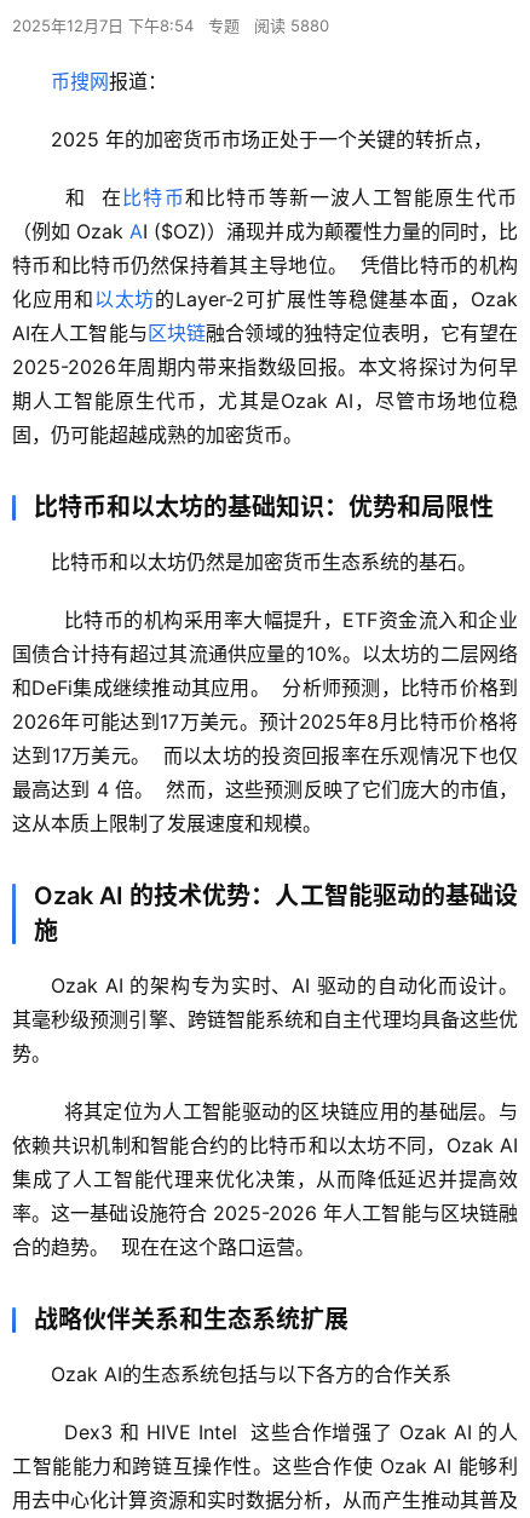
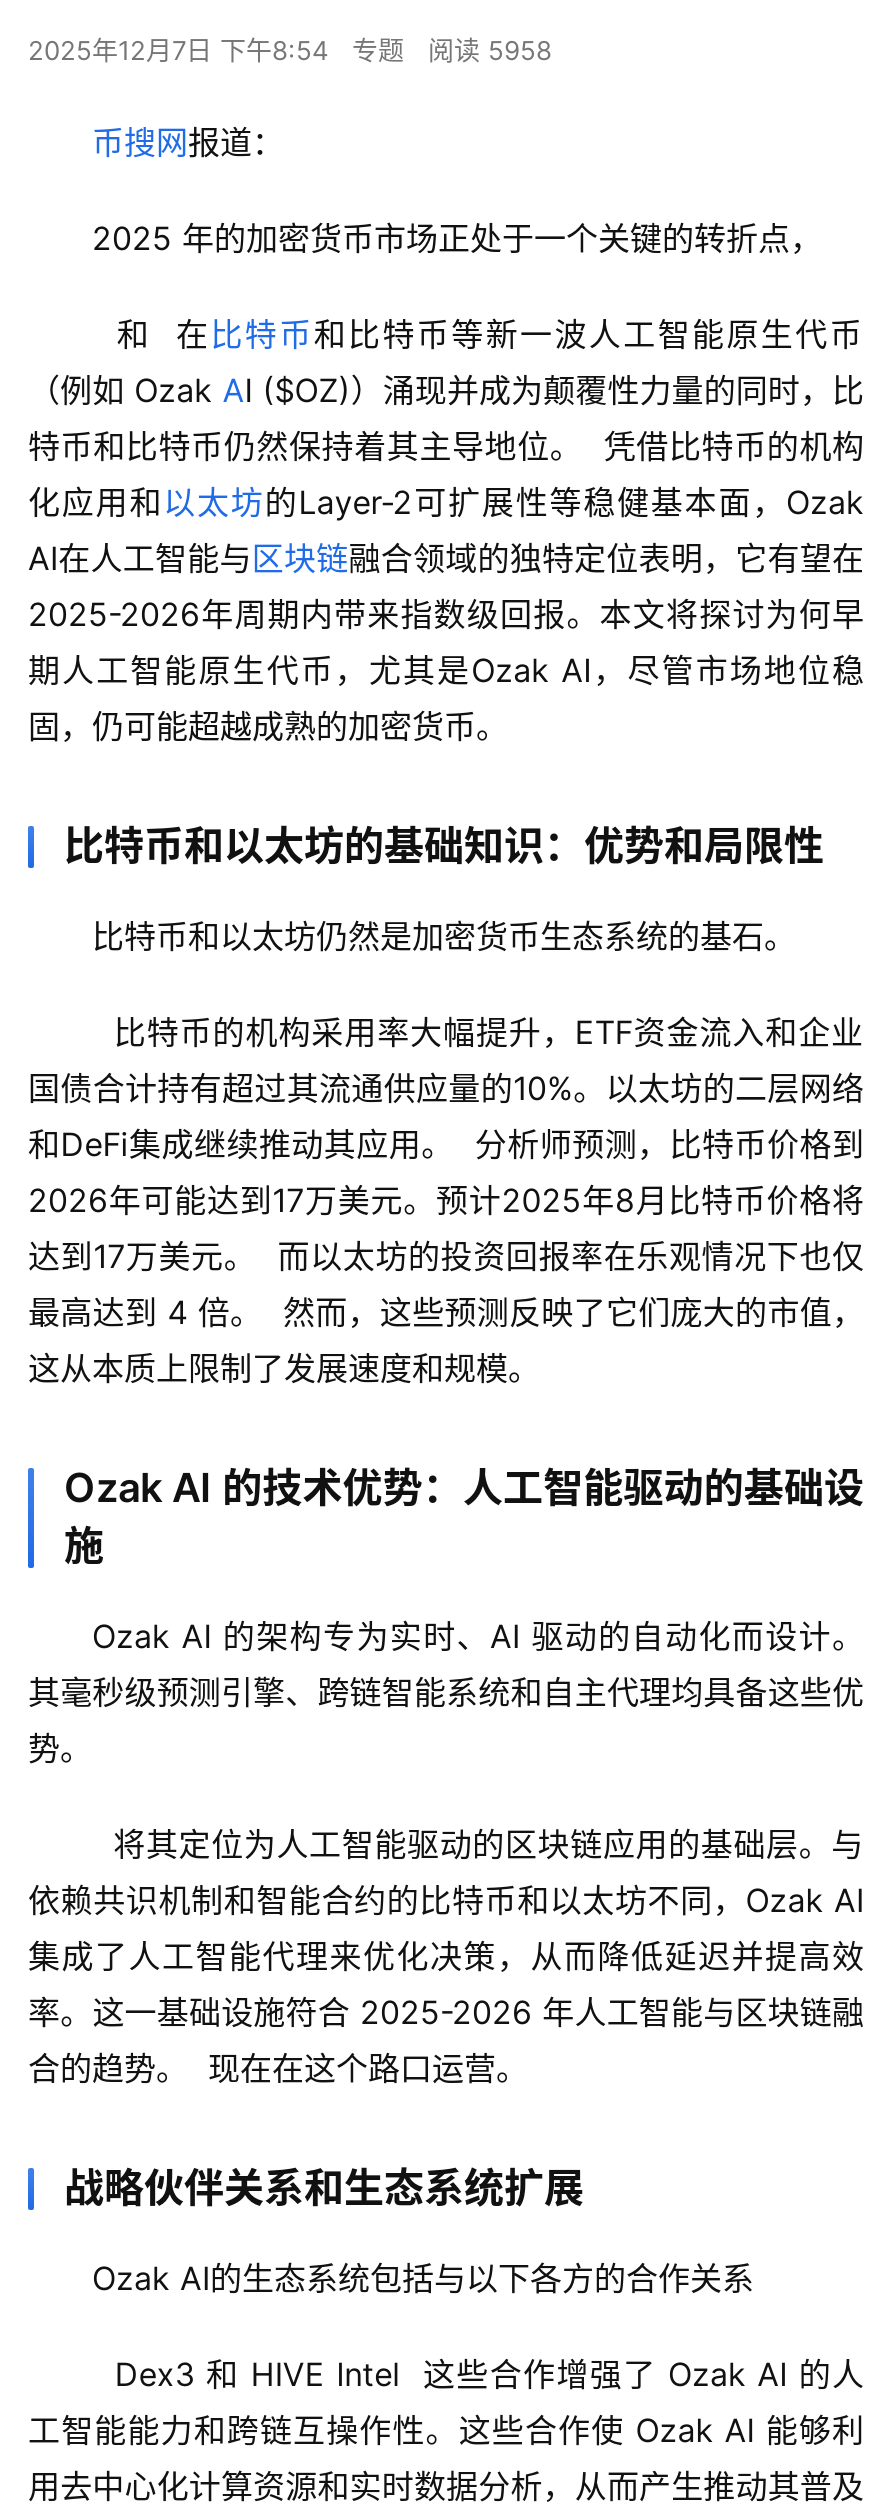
- 2025年12月7日 下午8:54 专题 阅读 5880
+ 2025年12月7日 下午8:54 专题 阅读 5958
